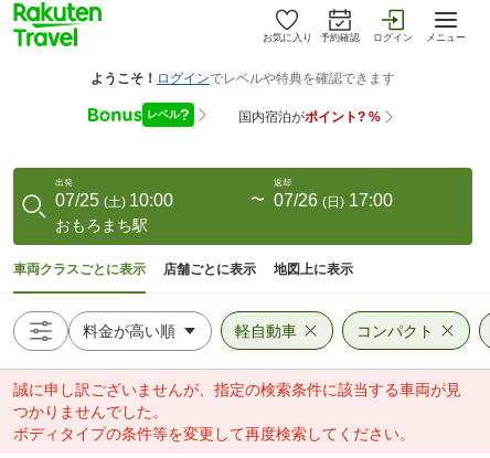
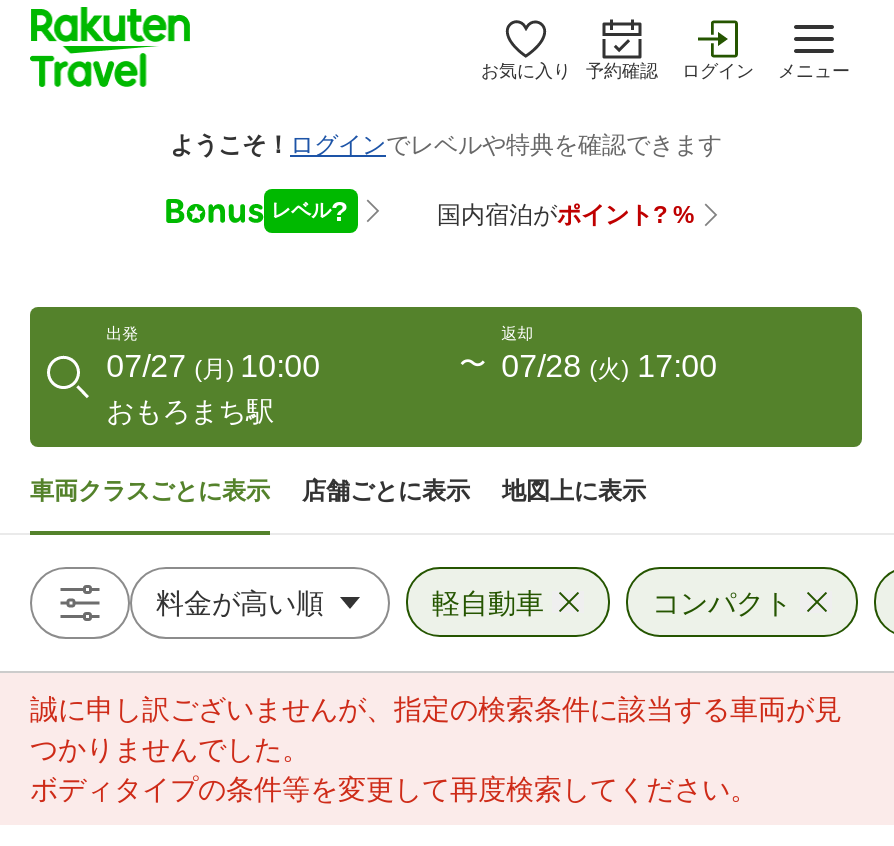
- 07/25 (土) 10:00
+ 07/27 (月) 10:00

- 07/26 (日) 17:00
+ 07/28 (火) 17:00
